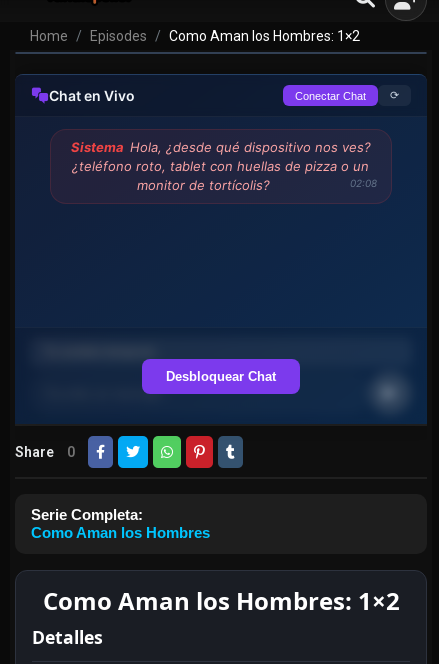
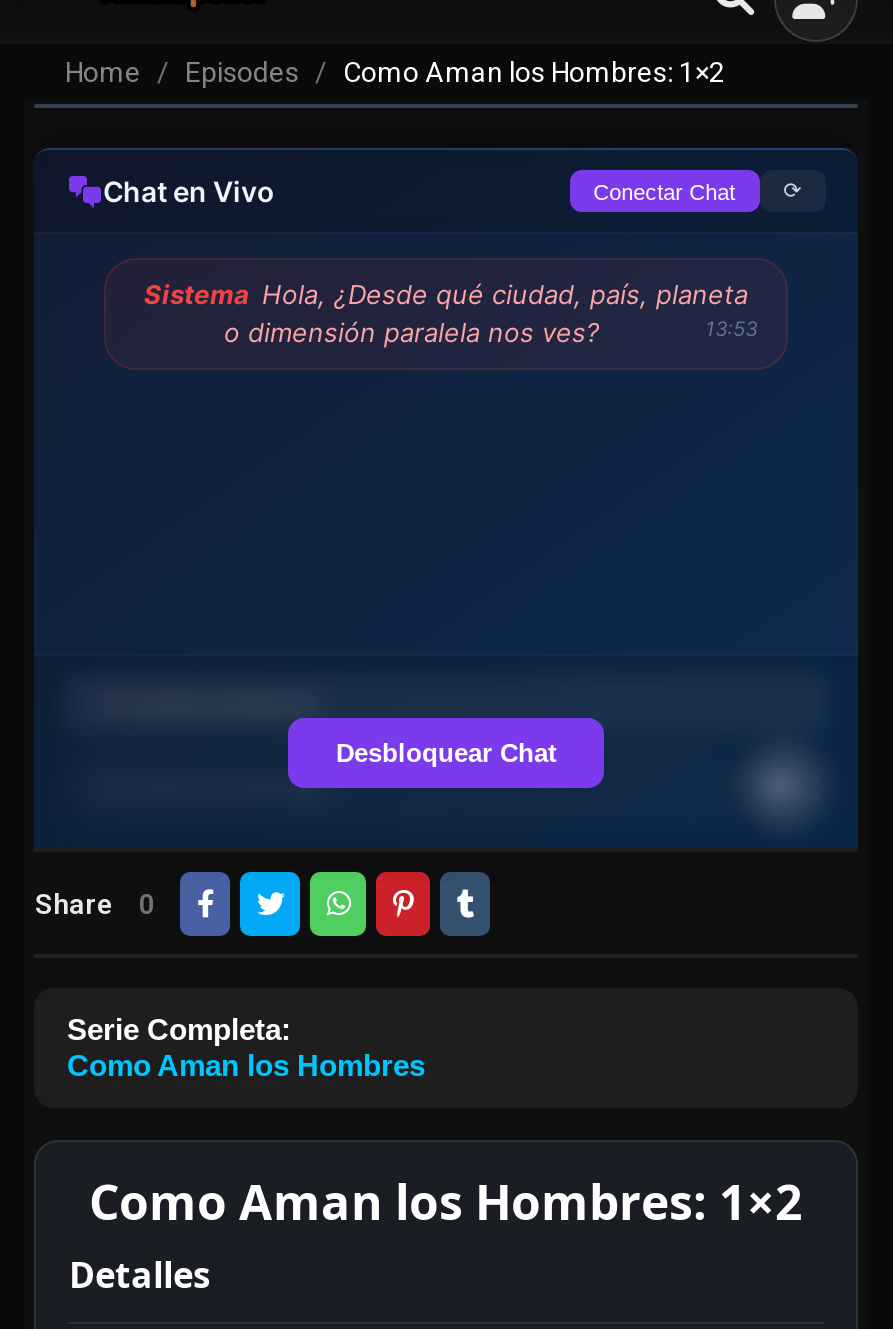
- Sistema Hola, ¿desde qué dispositivo nos ves?
- ¿teléfono roto, tablet con huellas de pizza o un
- monitor de tortícolis?
- 02:08
+ Sistema Hola, ¿Desde qué ciudad, país, planeta
+ o dimensión paralela nos ves?
+ 13:53
